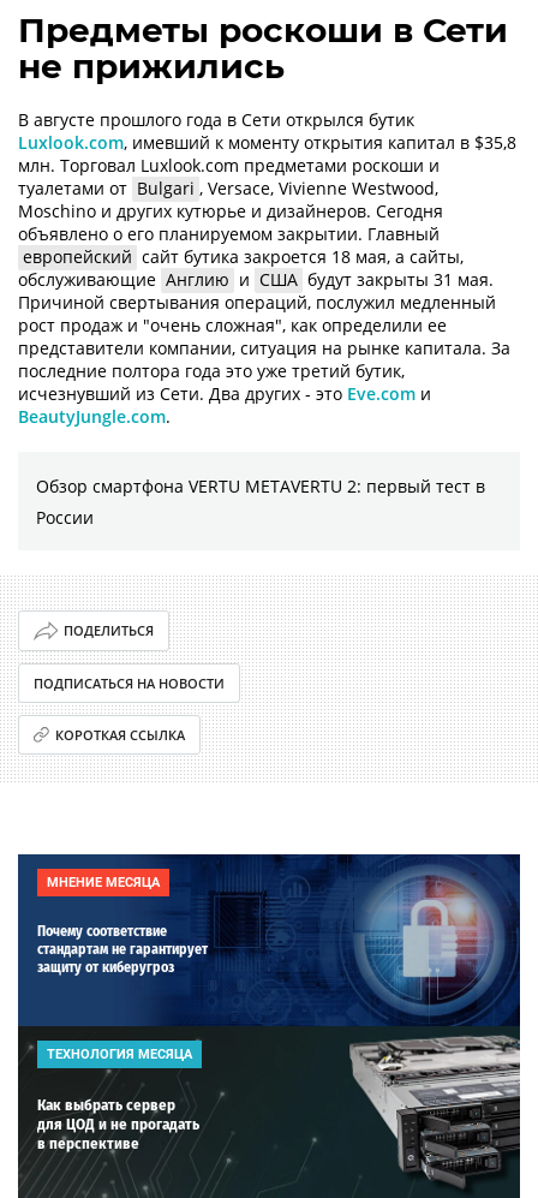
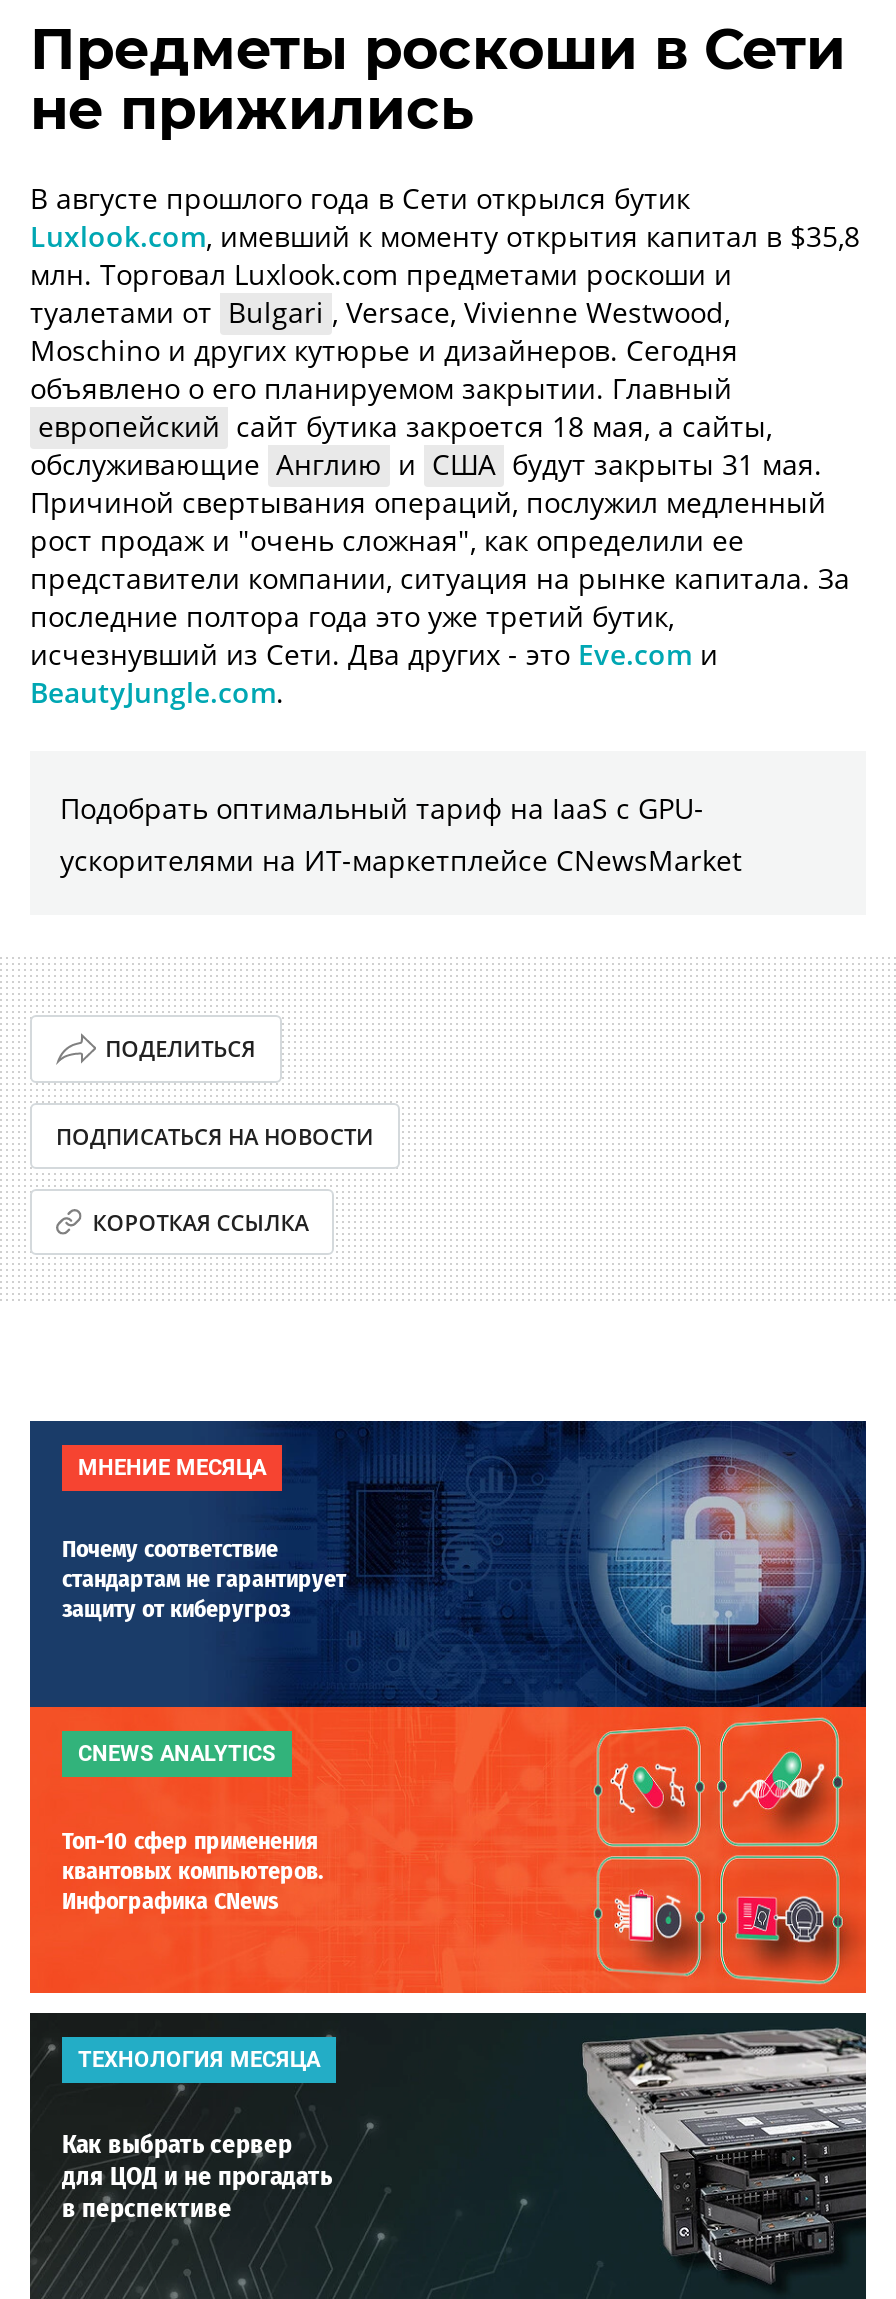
- Обзор смартфона VERTU METAVERTU 2: первый тест в
- России
+ Подобрать оптимальный тариф на IaaS с GPU-
+ ускорителями на ИТ-маркетплейсе CNewsMarket

+ [image]
+ CNEWS ANALYTICS
+ Топ-10 сфер применения
+ квантовых компьютеров.
+ Инфографика CNews
